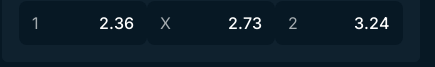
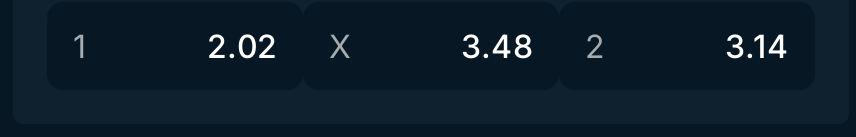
- 2.36 X
+ 2.02 X

- 2.73 2
+ 3.48 2

- 3.24
+ 3.14
